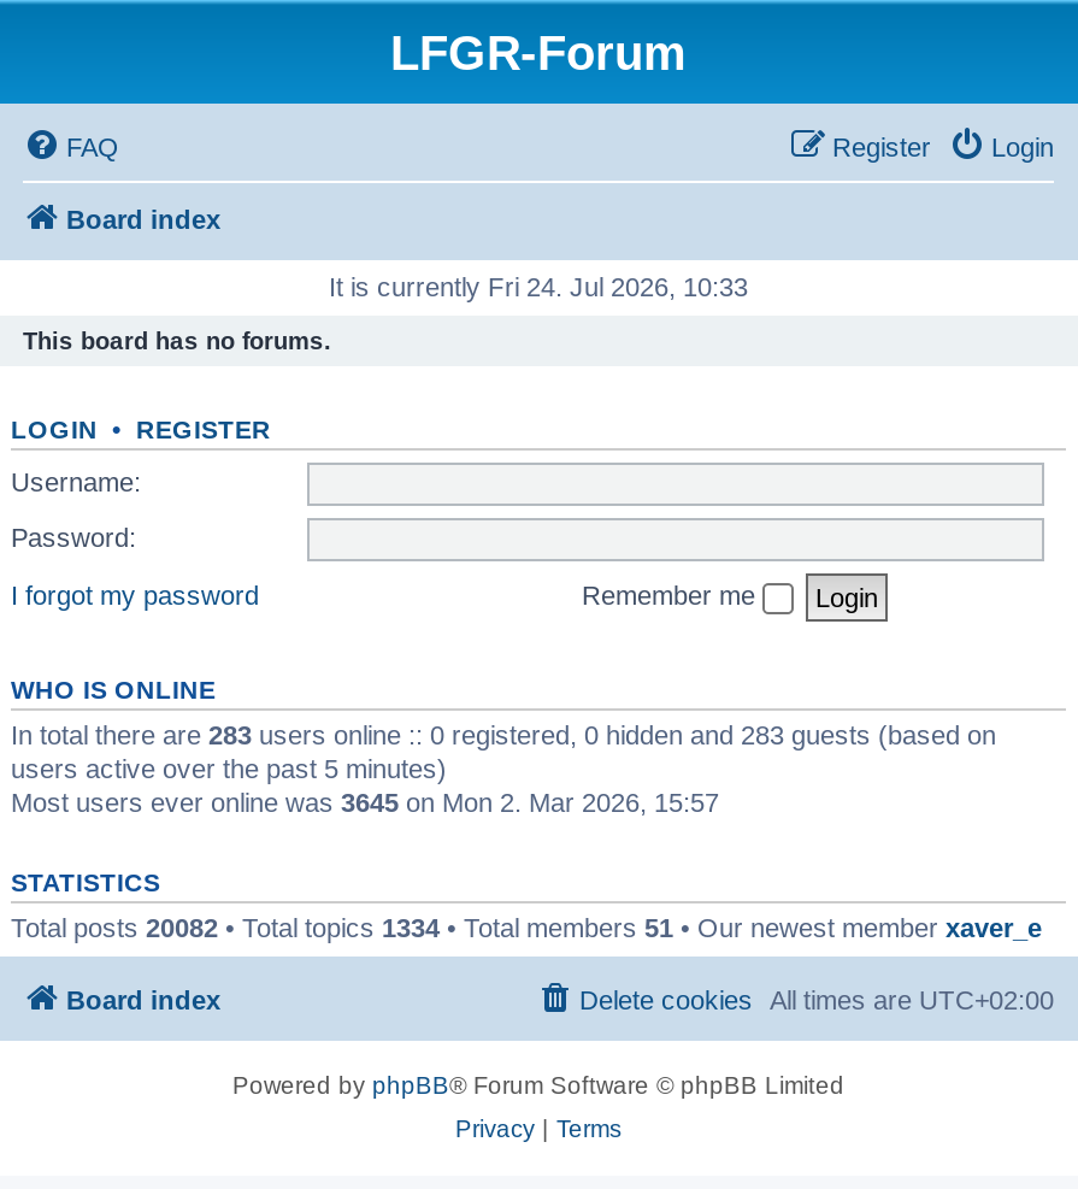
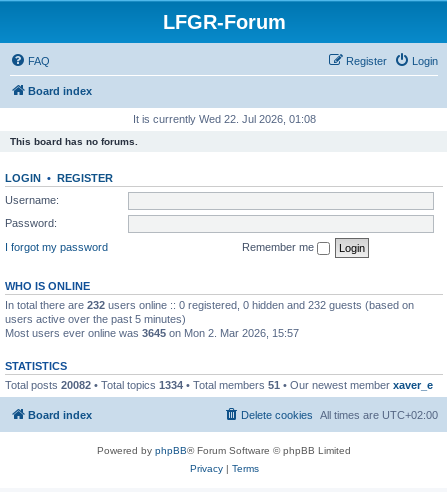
- It is currently Fri 24. Jul 2026, 10:33
+ It is currently Wed 22. Jul 2026, 01:08

- In total there are 283 users online :: 0 registered, 0 hidden and 283 guests (based on
+ In total there are 232 users online :: 0 registered, 0 hidden and 232 guests (based on
